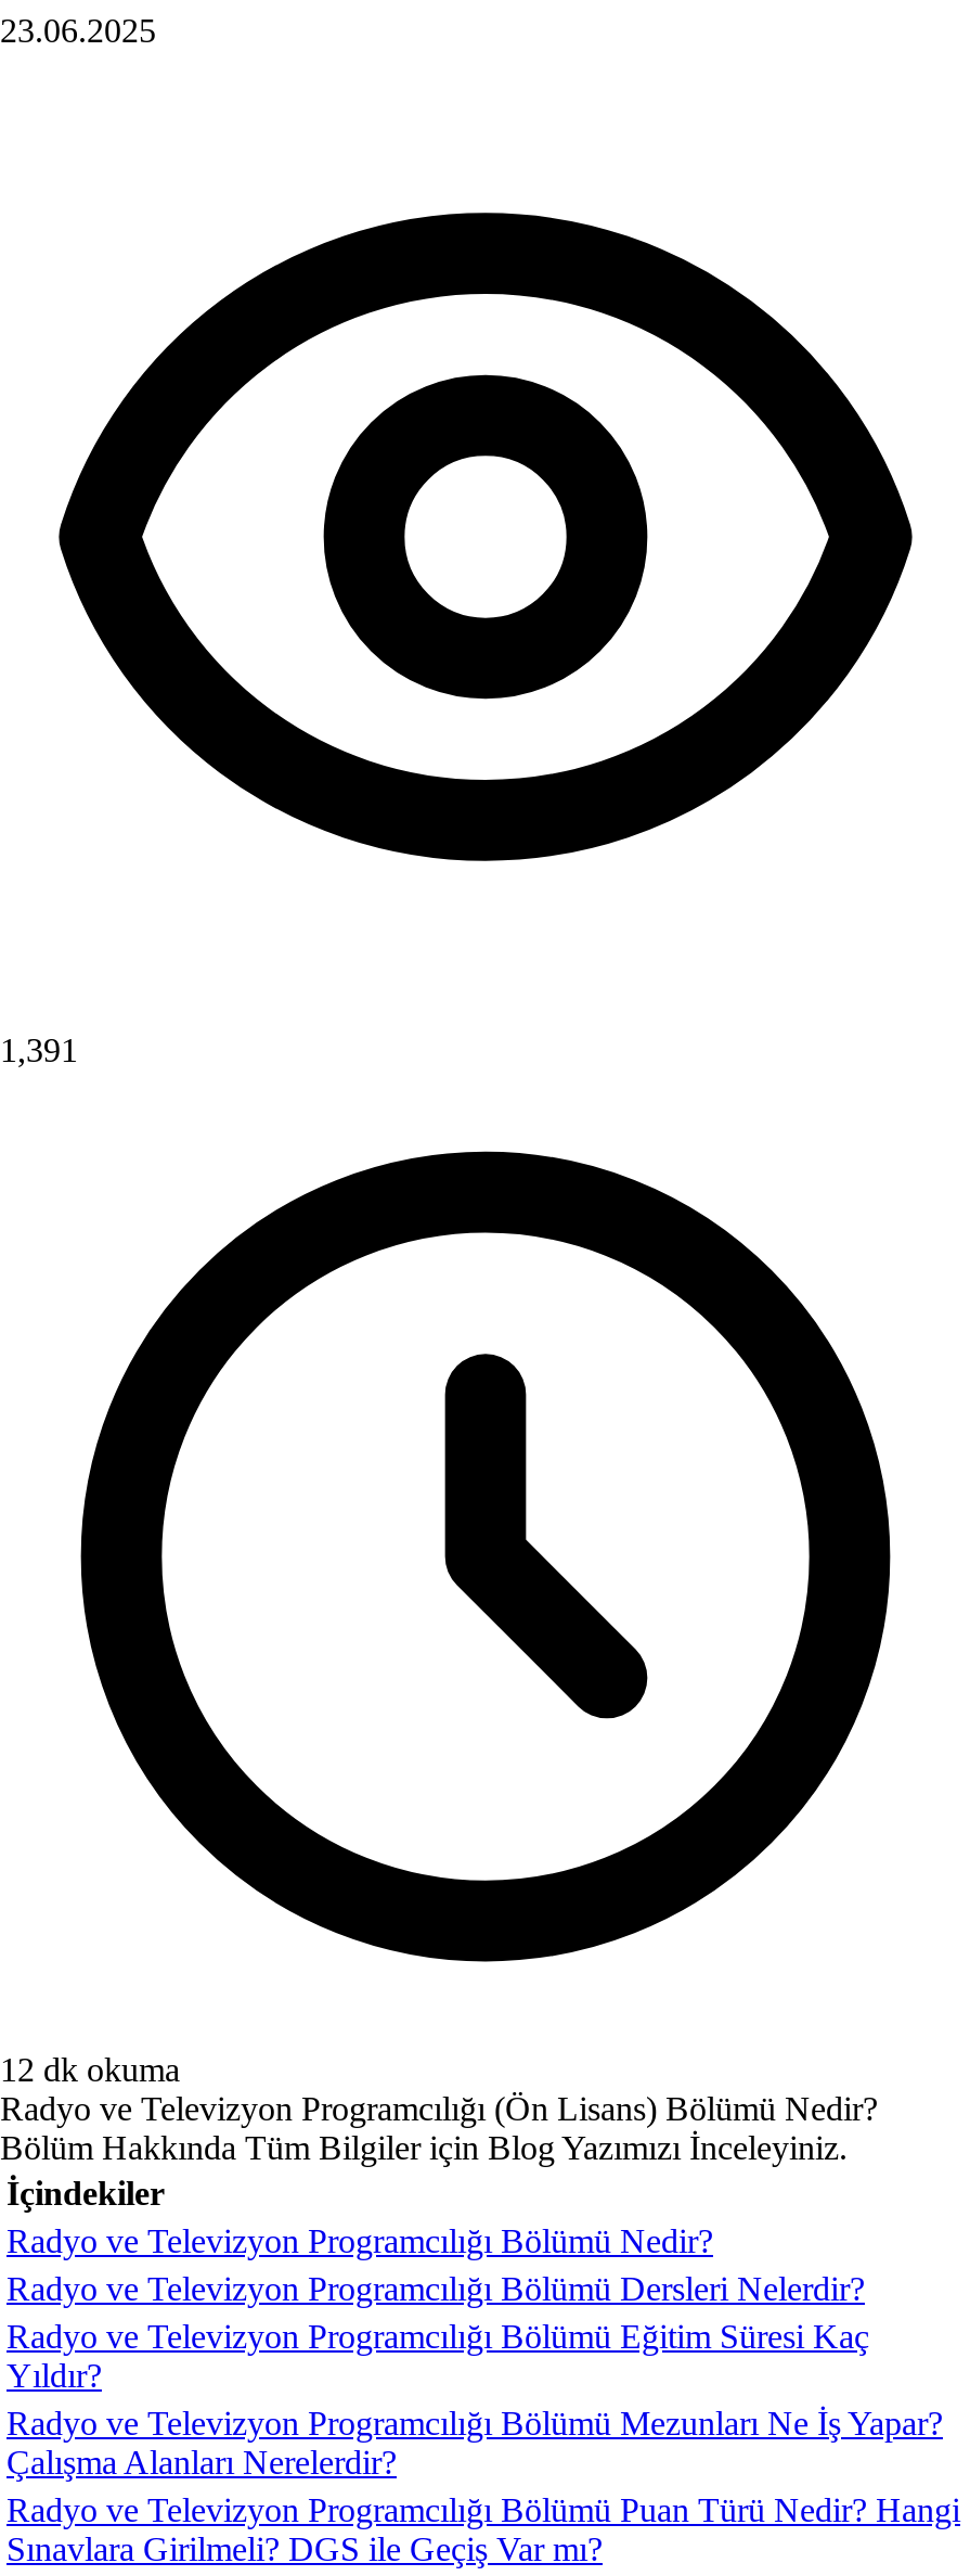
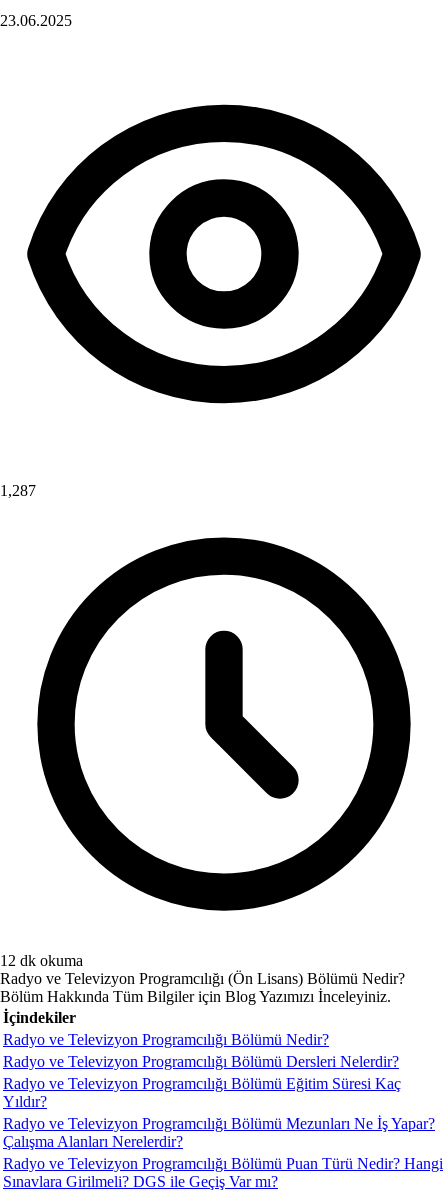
- 1,391
+ 1,287
